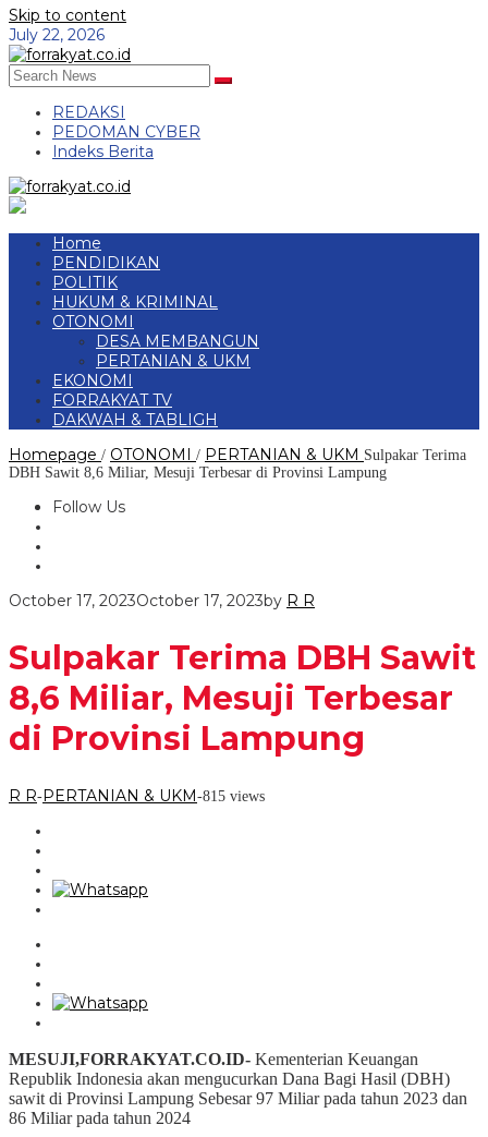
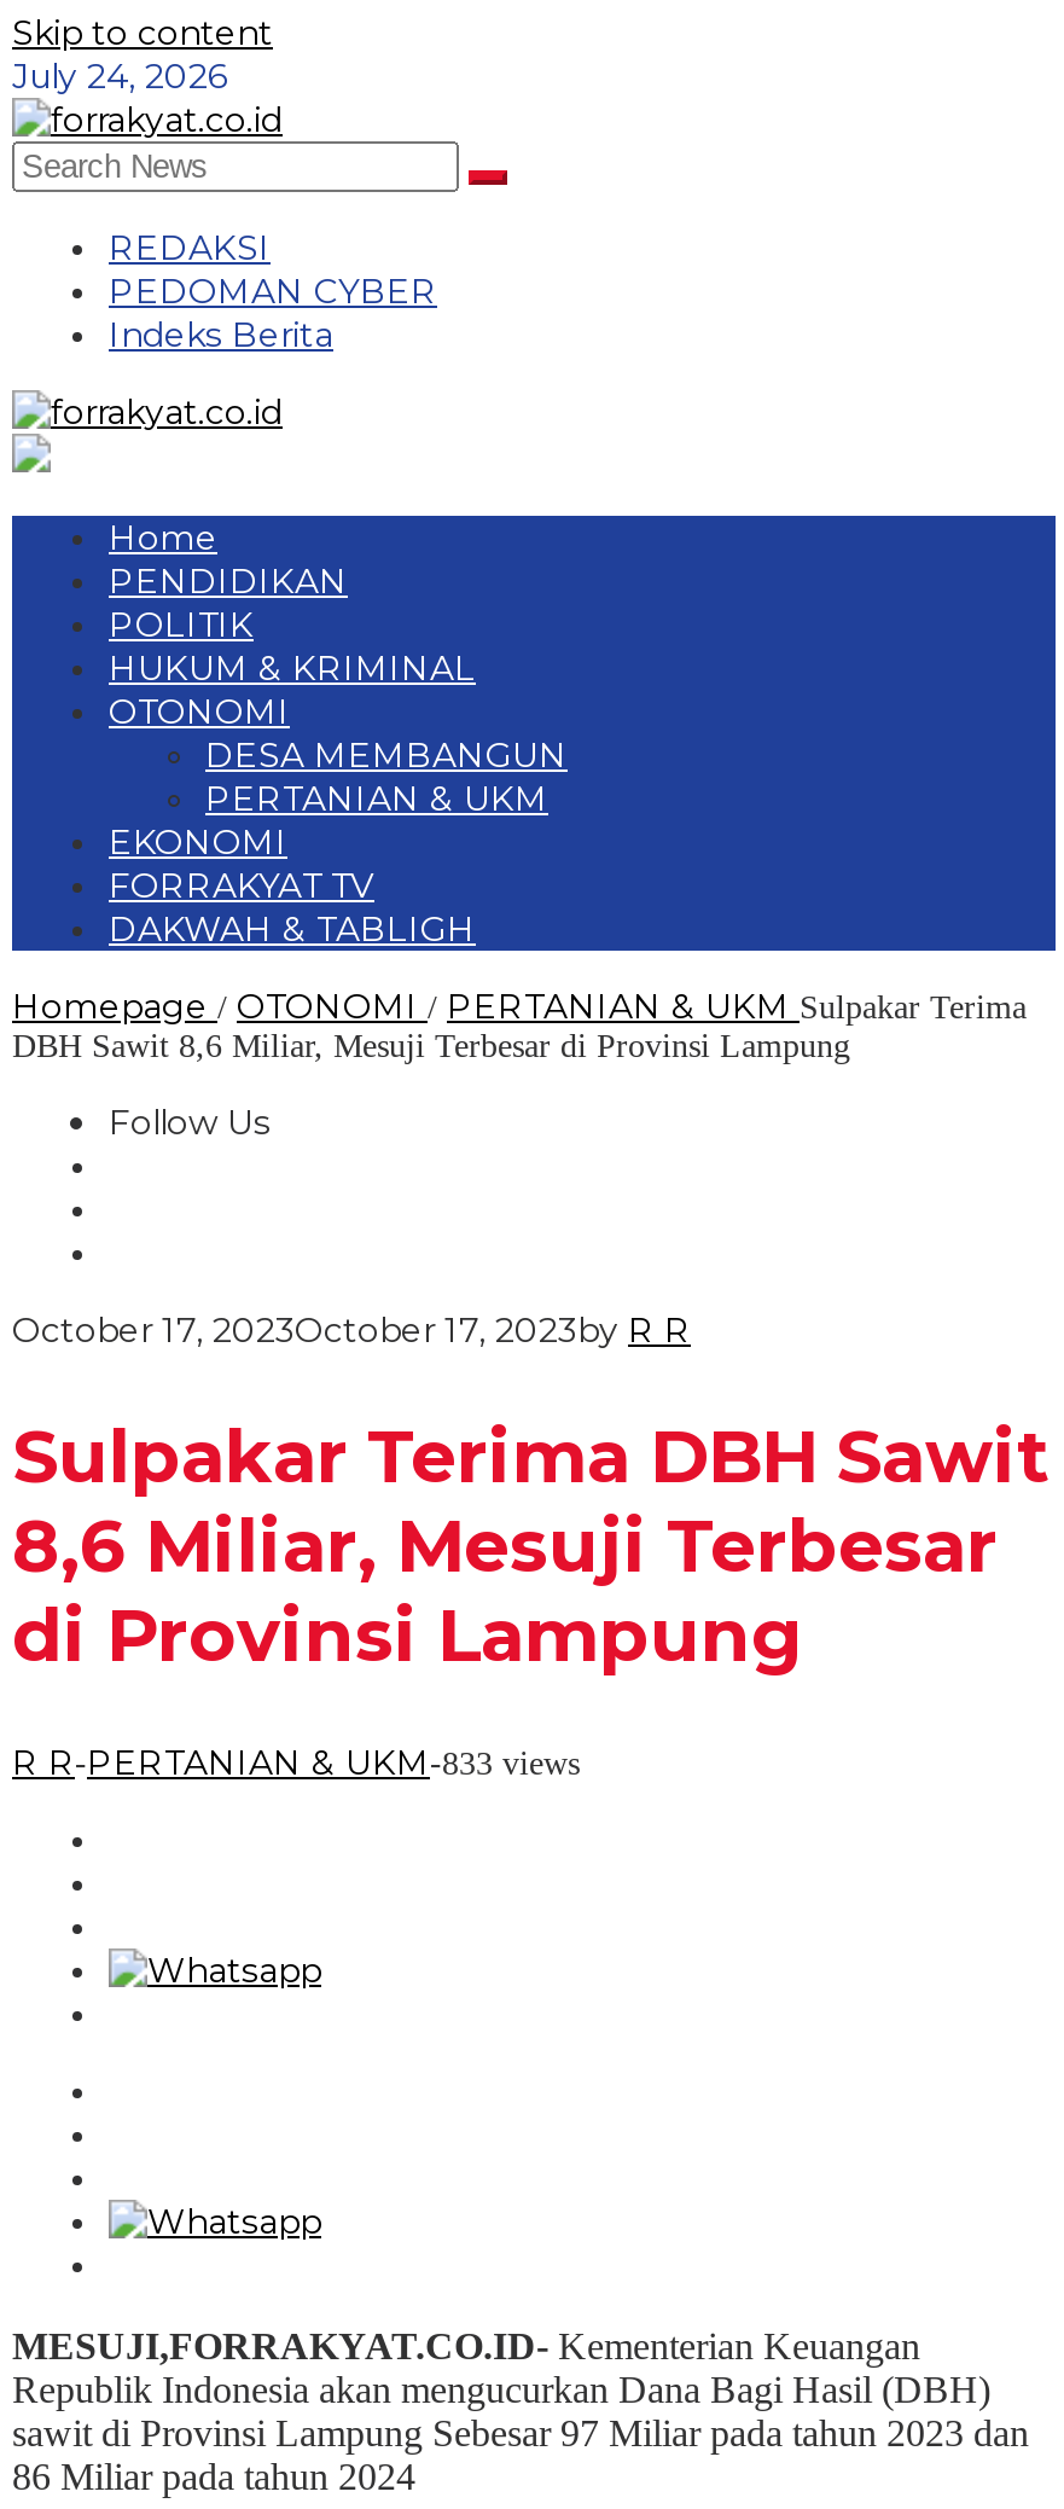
- July 22, 2026
+ July 24, 2026

- R R-PERTANIAN & UKM-815 views
+ R R-PERTANIAN & UKM-833 views
